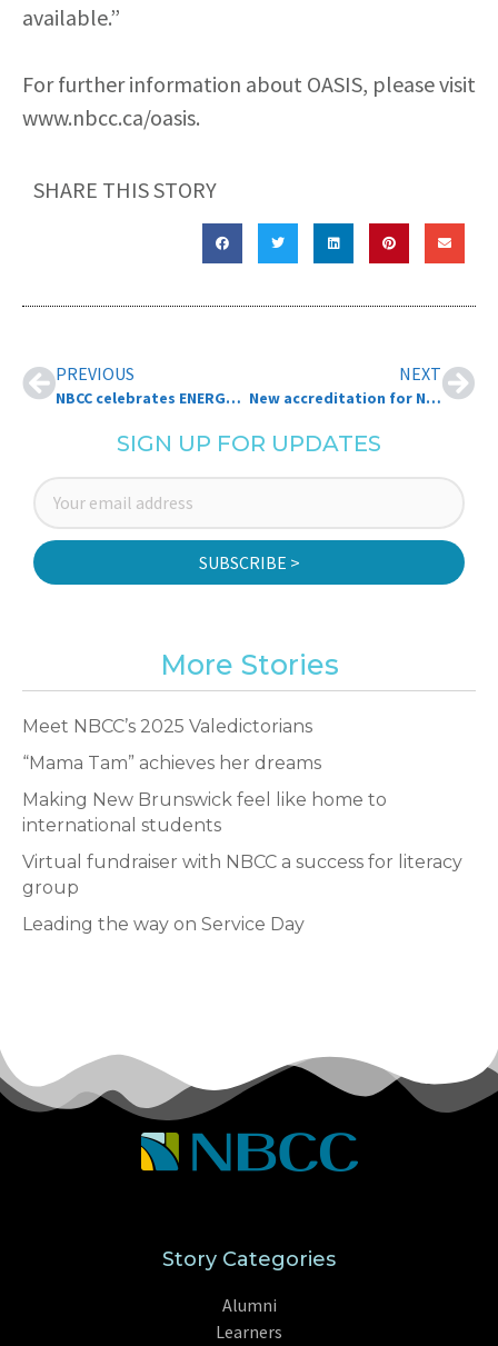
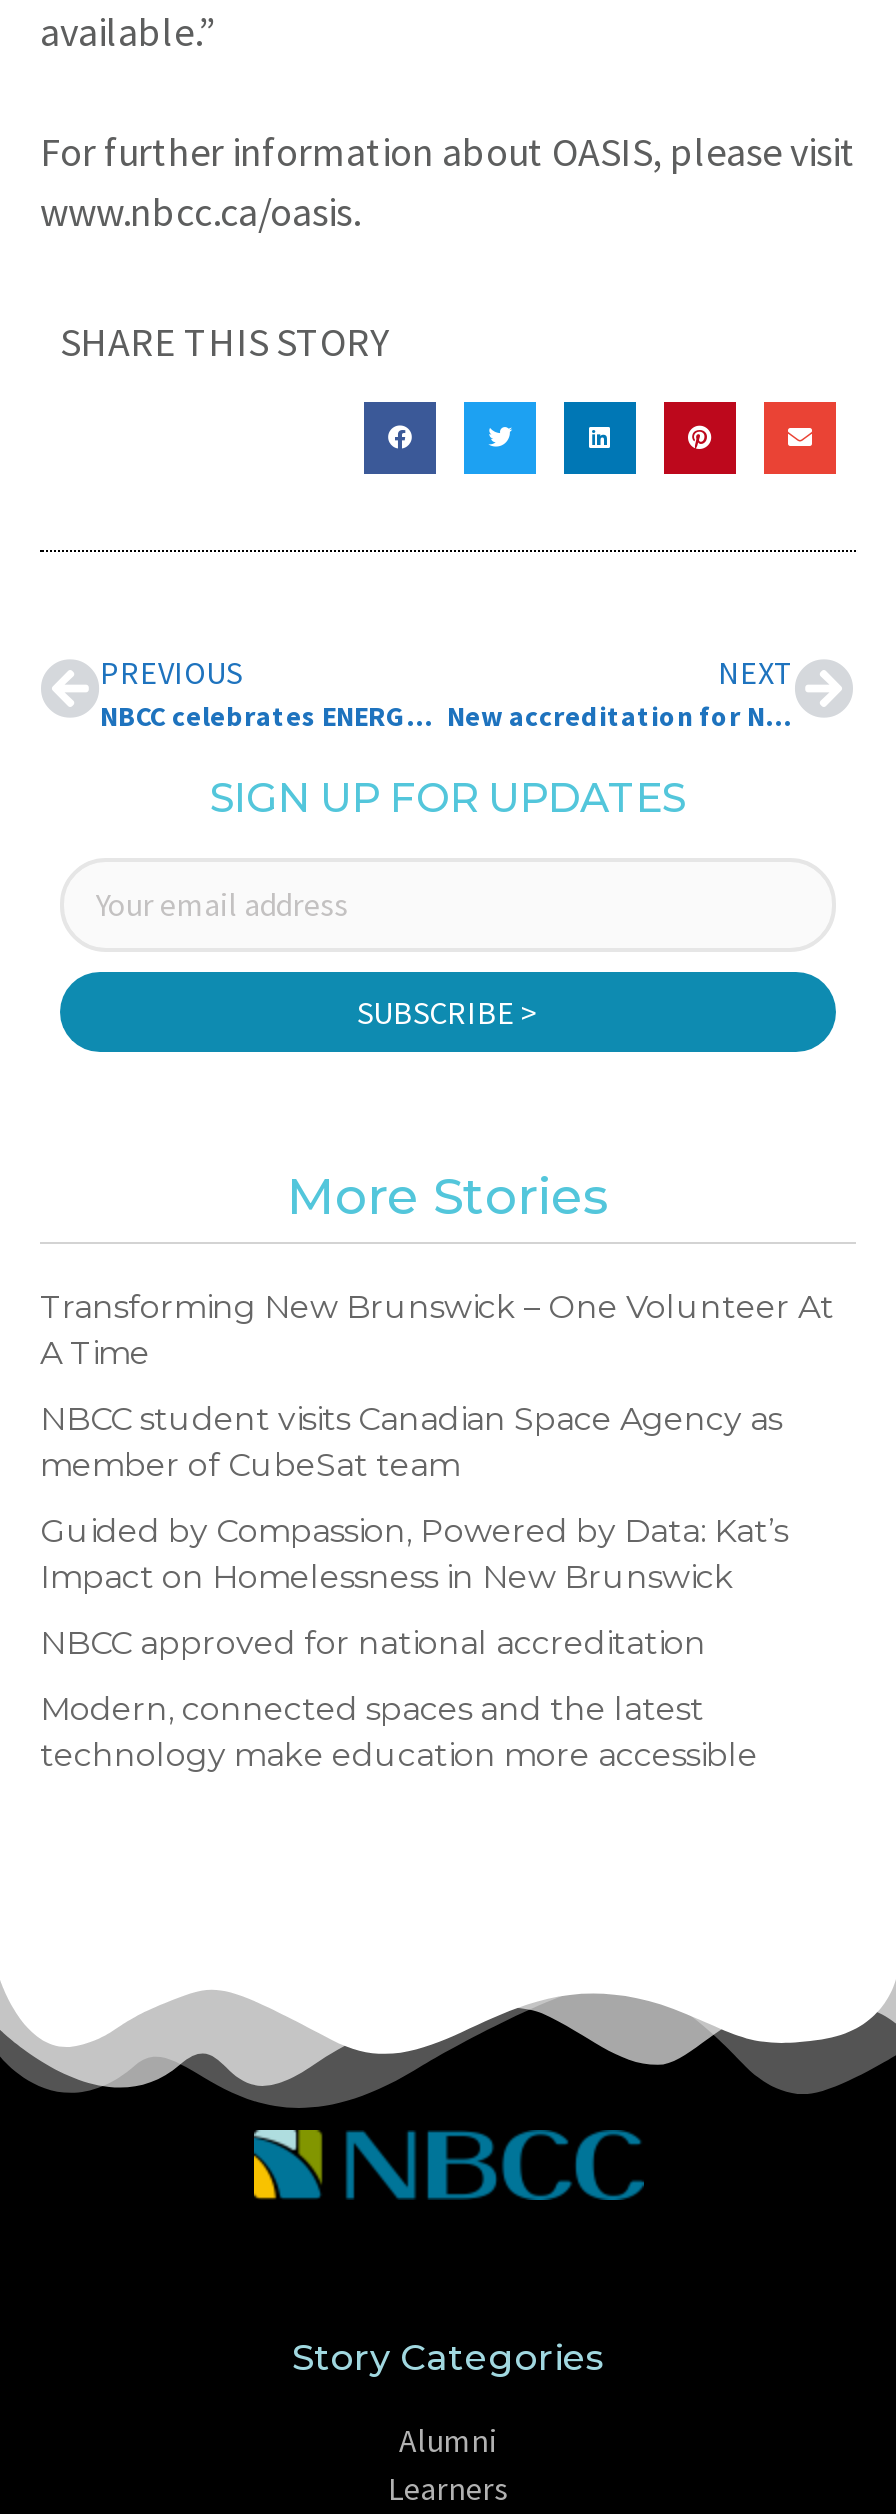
- Meet NBCC’s 2025 Valedictorians
+ Transforming New Brunswick – One Volunteer At
+ A Time

- “Mama Tam” achieves her dreams
+ NBCC student visits Canadian Space Agency as
+ member of CubeSat team

- Making New Brunswick feel like home to
- international students
+ Guided by Compassion, Powered by Data: Kat’s
+ Impact on Homelessness in New Brunswick

- Virtual fundraiser with NBCC a success for literacy
- group
+ NBCC approved for national accreditation

- Leading the way on Service Day
+ Modern, connected spaces and the latest
+ technology make education more accessible
